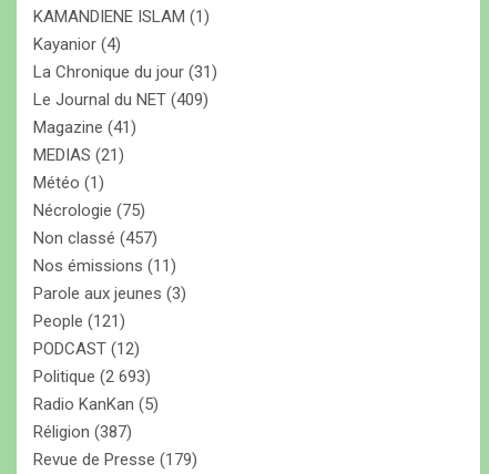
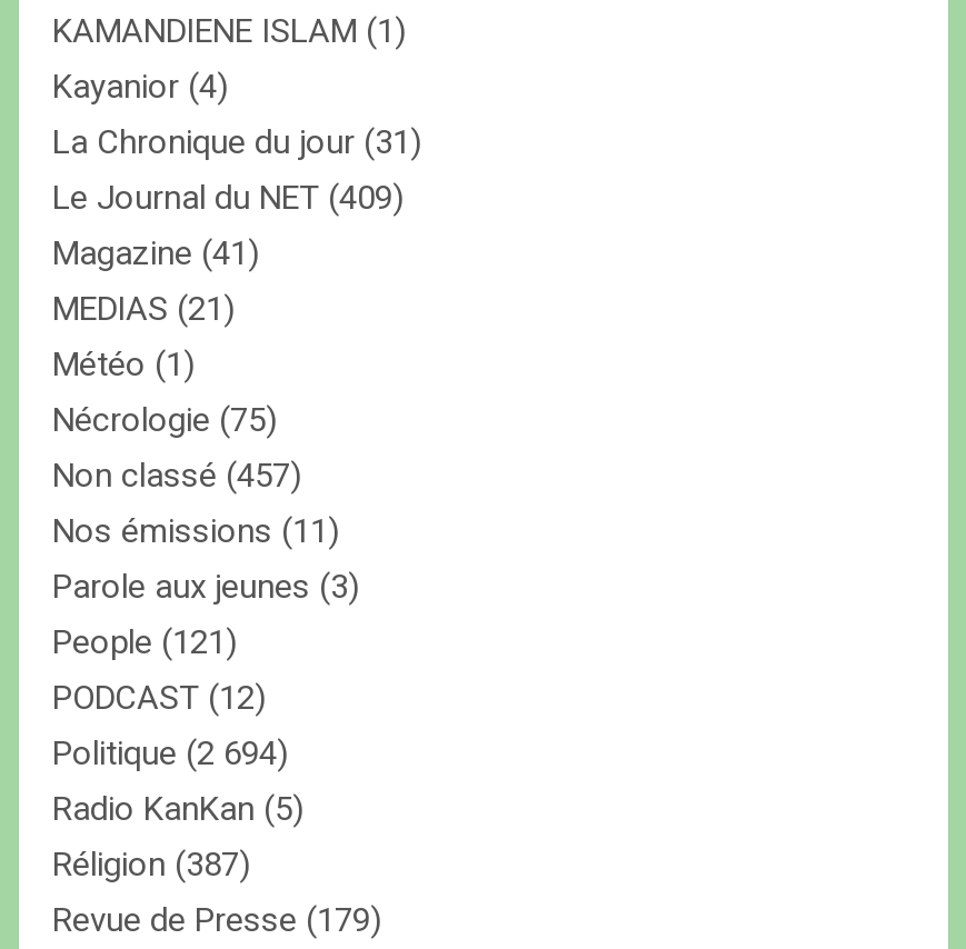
- Politique (2 693)
+ Politique (2 694)
